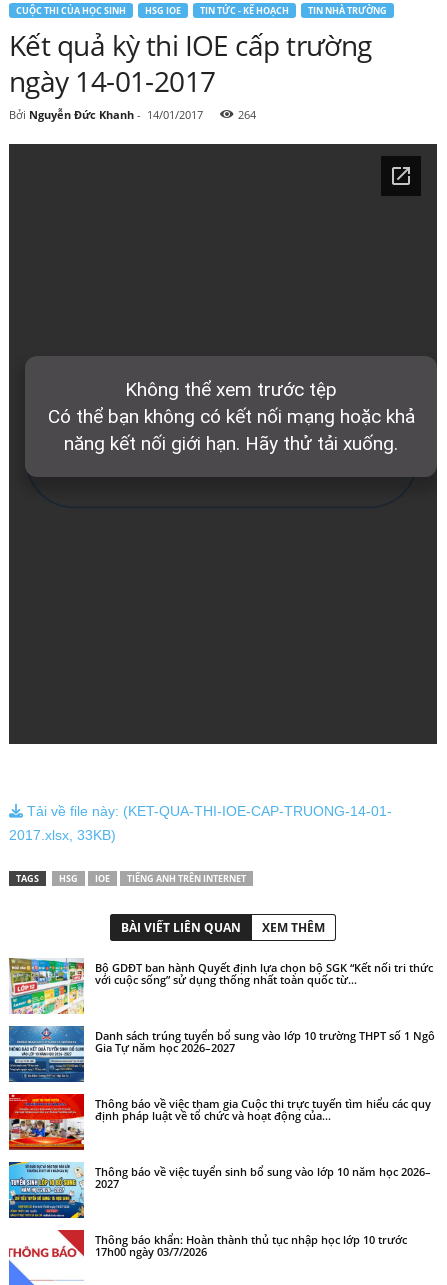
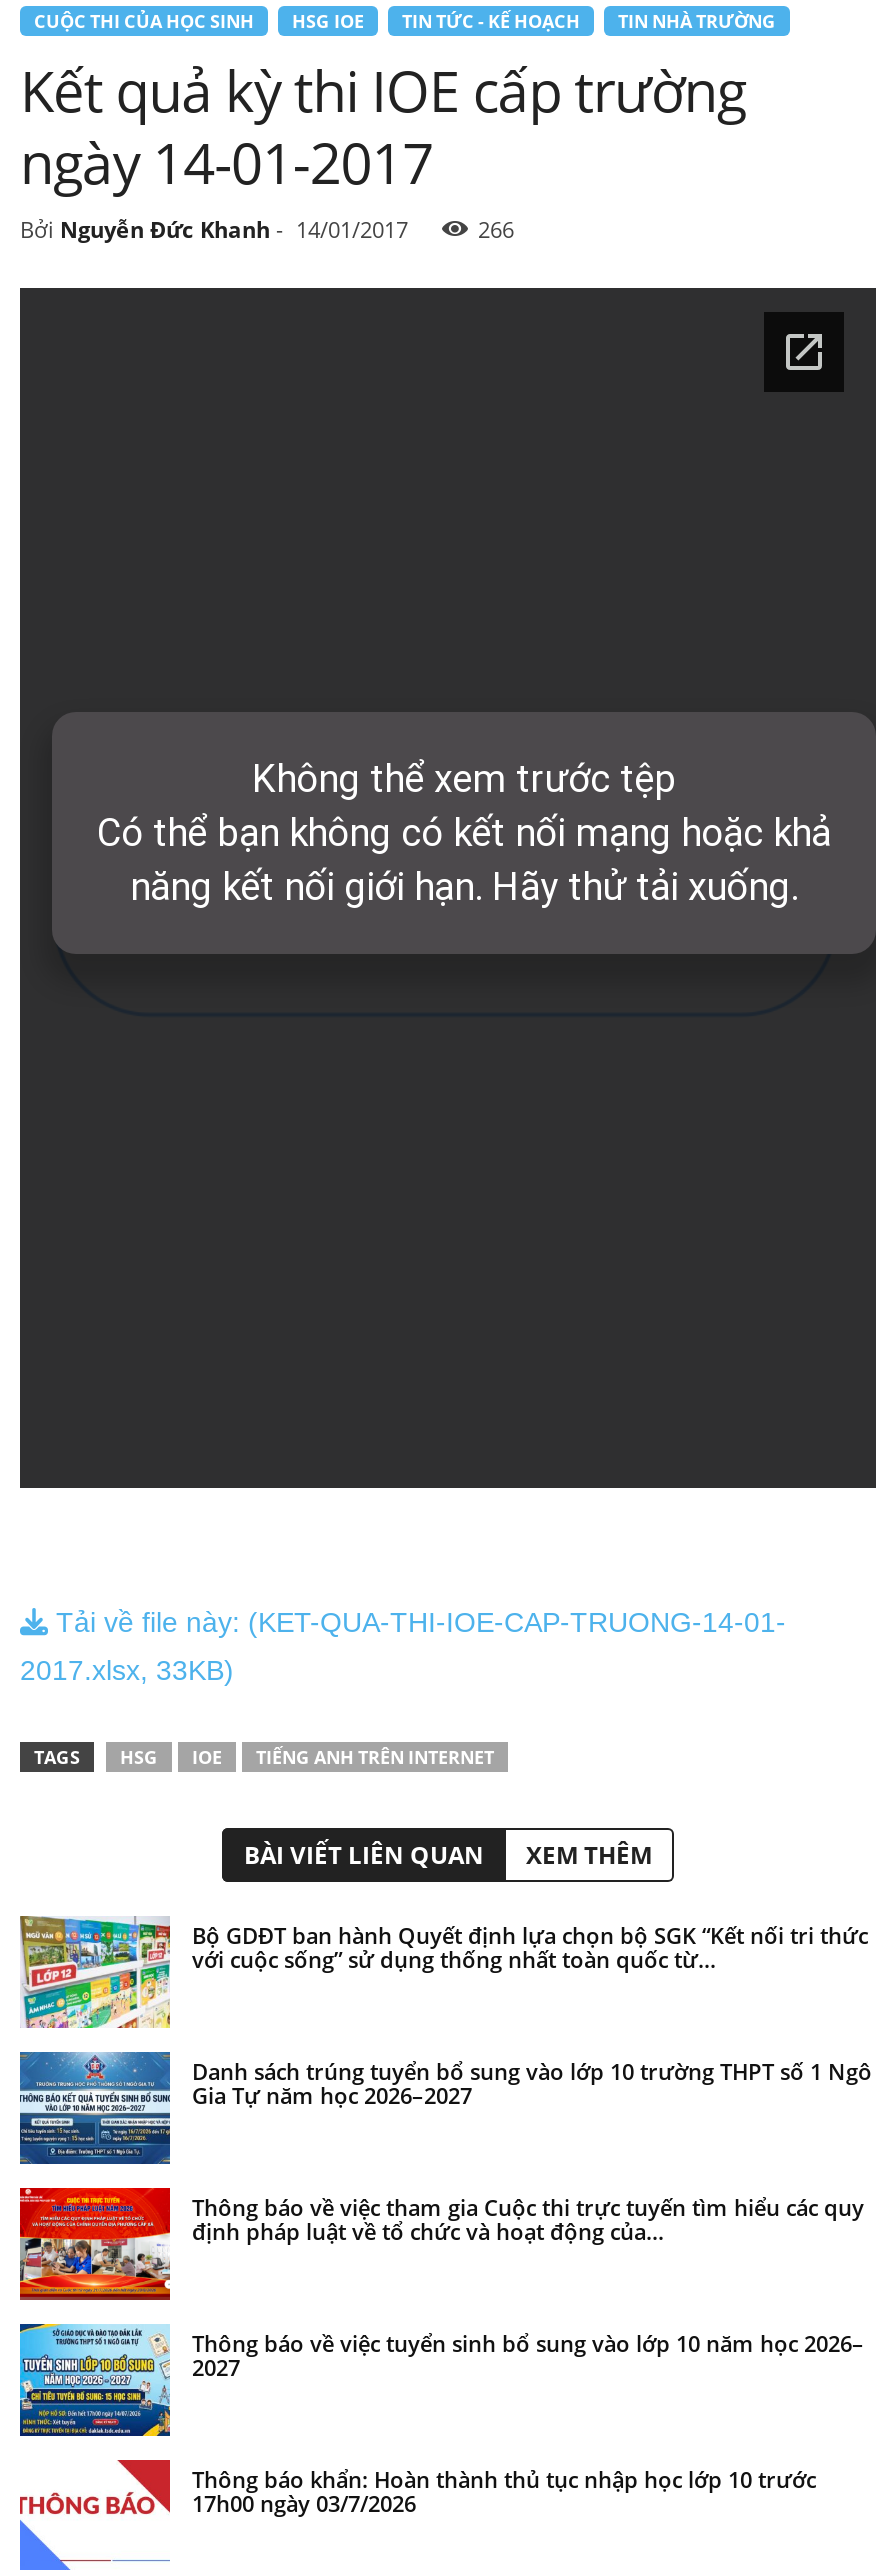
- 264
+ 266
